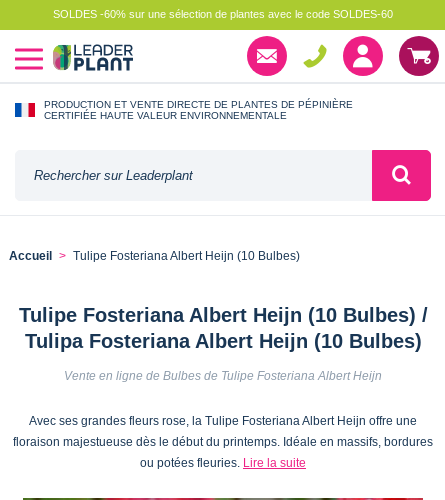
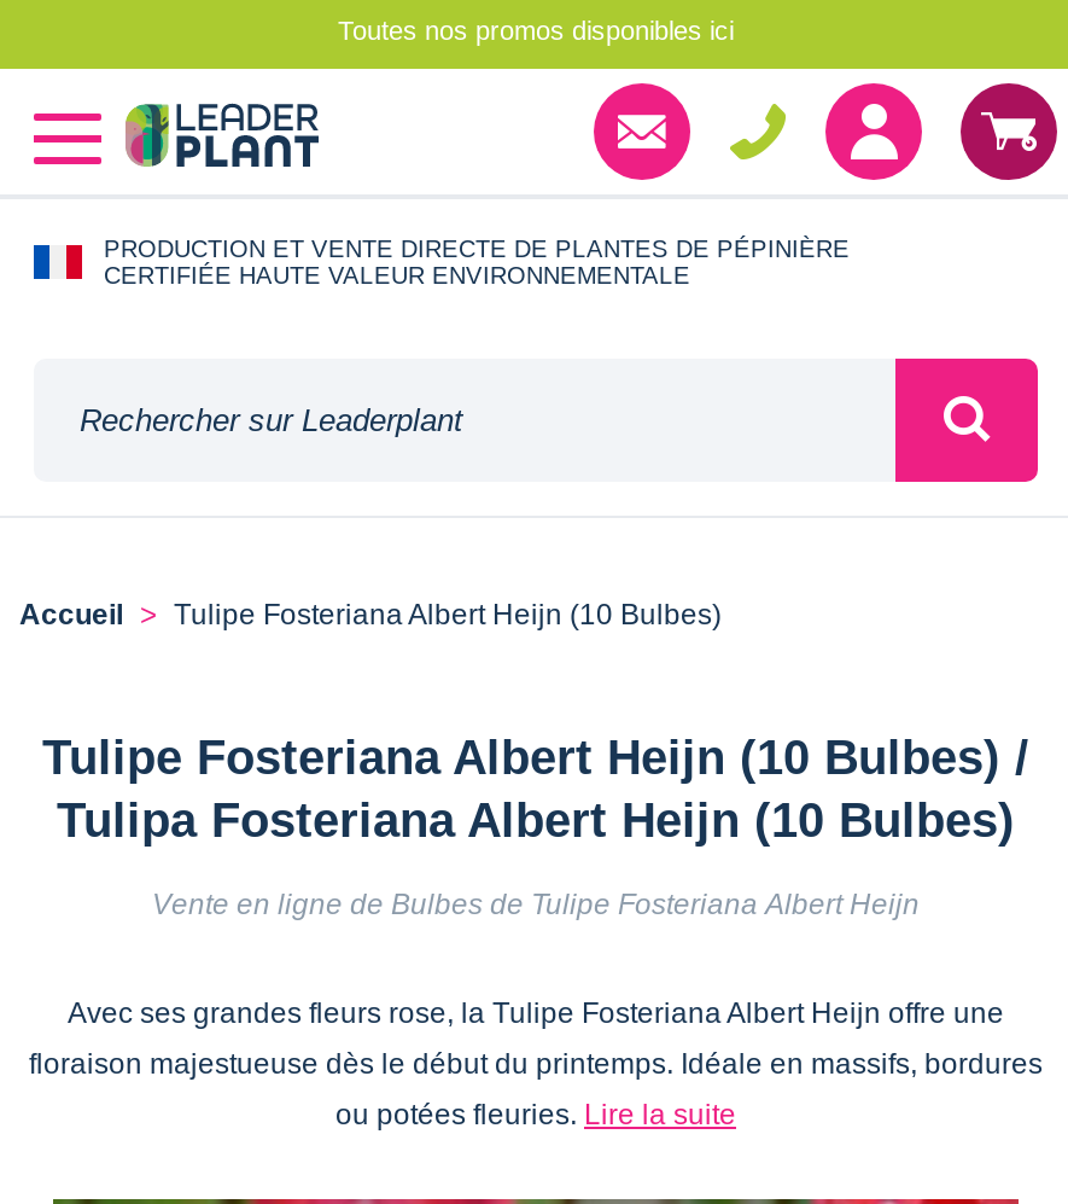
- SOLDES -60% sur une sélection de plantes avec le code SOLDES-60
+ Toutes nos promos disponibles ici
